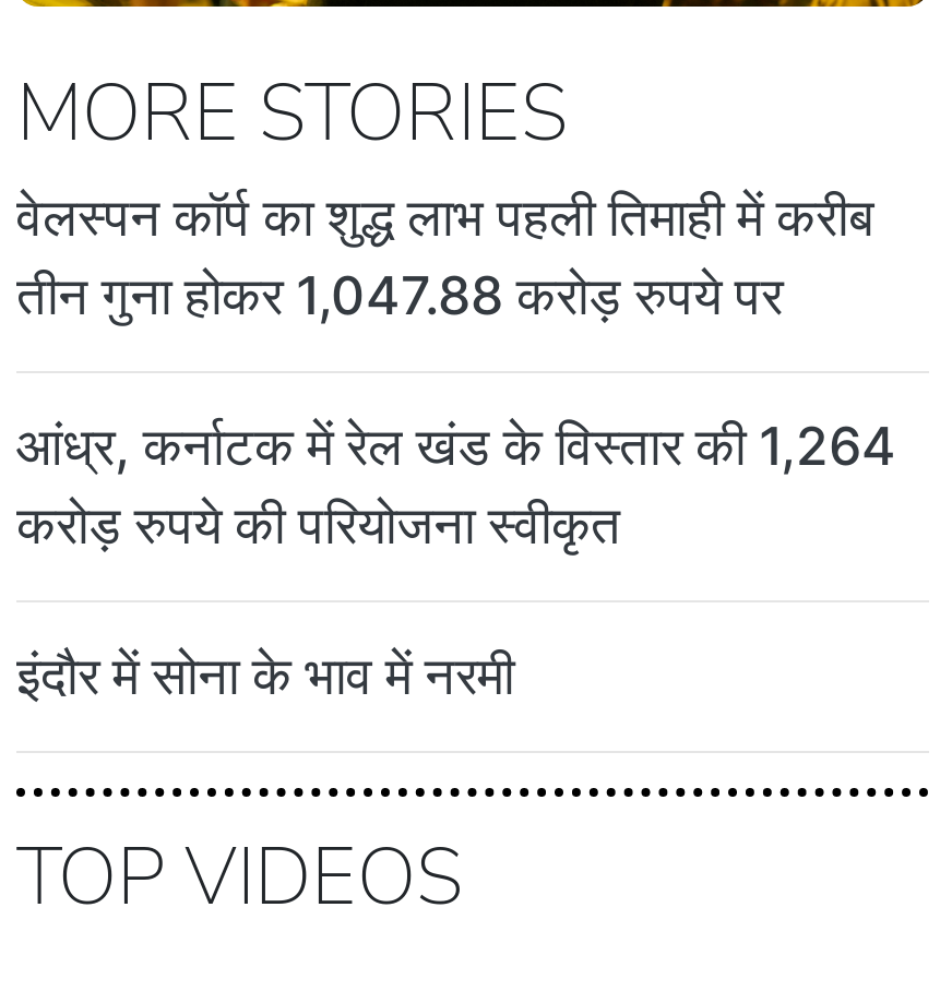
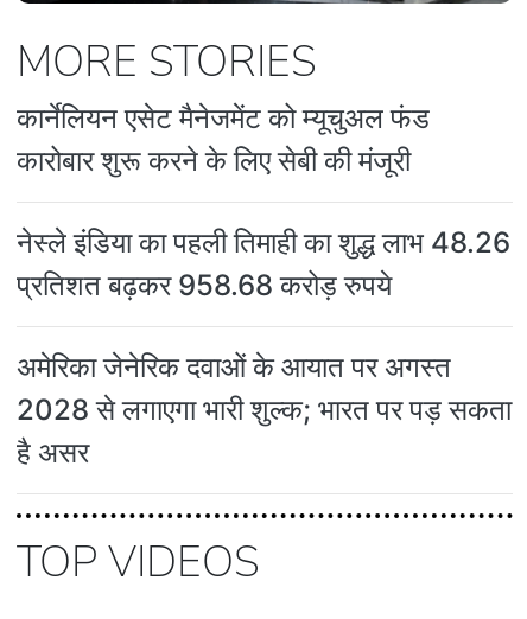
- वेलस्पन कॉर्प का शुद्ध लाभ पहली तिमाही में करीब
- तीन गुना होकर 1,047.88 करोड़ रुपये पर
+ कार्नेलियन एसेट मैनेजमेंट को म्यूचुअल फंड
+ कारोबार शुरू करने के लिए सेबी की मंजूरी

- आंध्र, कर्नाटक में रेल खंड के विस्तार की 1,264
- करोड़ रुपये की परियोजना स्वीकृत
+ नेस्ले इंडिया का पहली तिमाही का शुद्ध लाभ 48.26
+ प्रतिशत बढ़कर 958.68 करोड़ रुपये

- इंदौर में सोना के भाव में नरमी
+ अमेरिका जेनेरिक दवाओं के आयात पर अगस्त
+ 2028 से लगाएगा भारी शुल्क; भारत पर पड़ सकता
+ है असर
